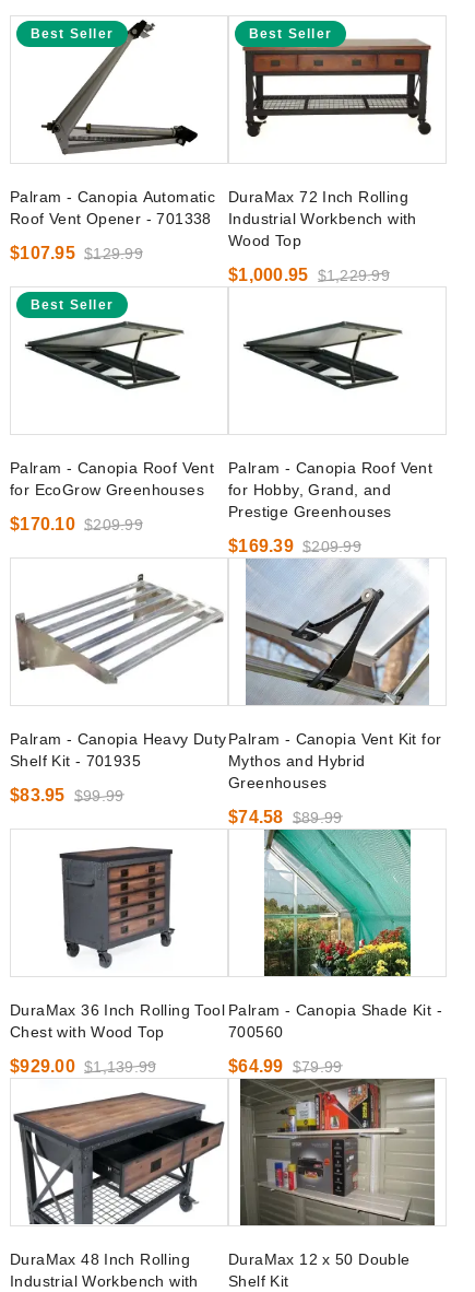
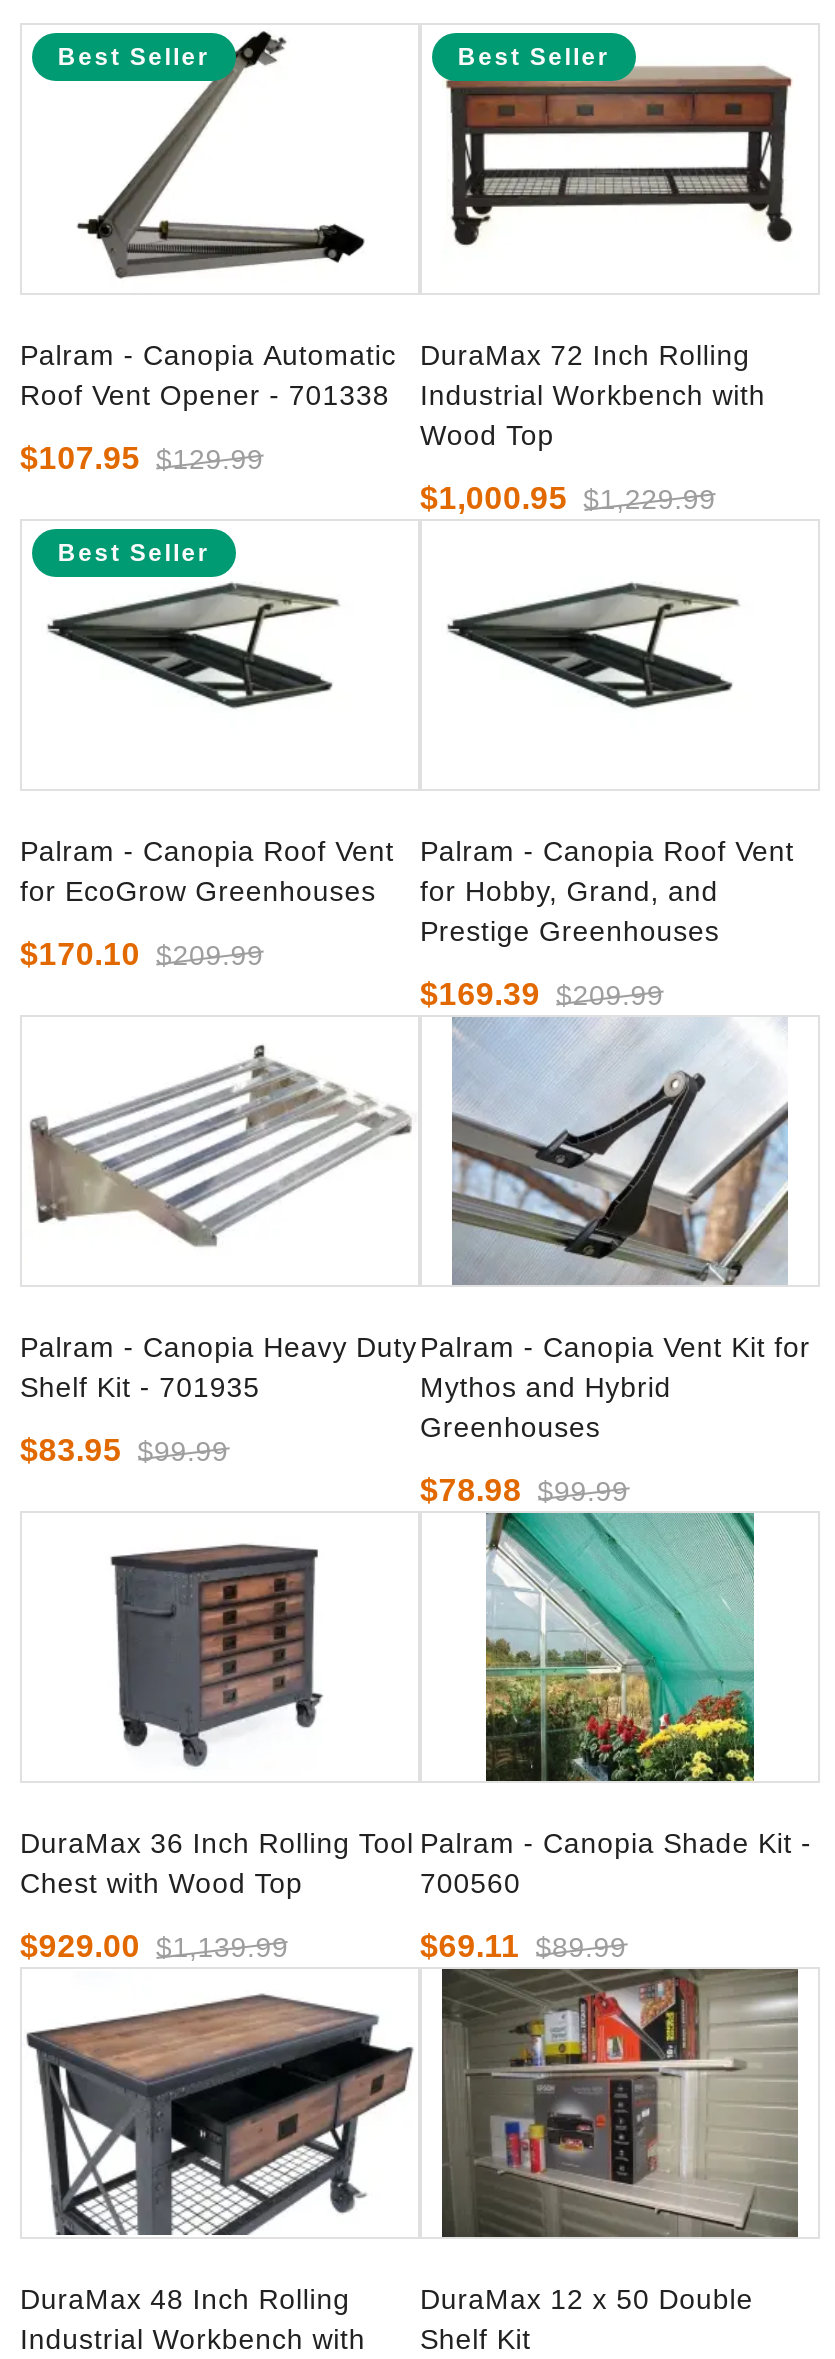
- $74.58 $89.99
+ $78.98 $99.99

- $64.99 $79.99
+ $69.11 $89.99
